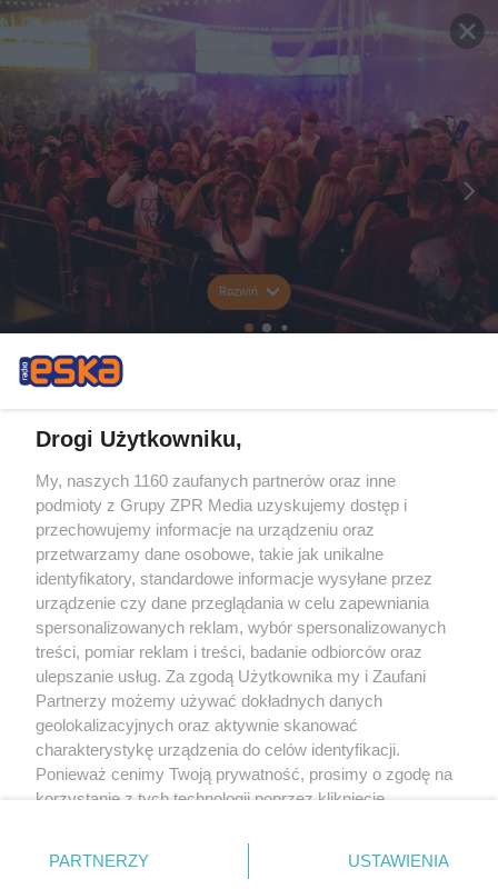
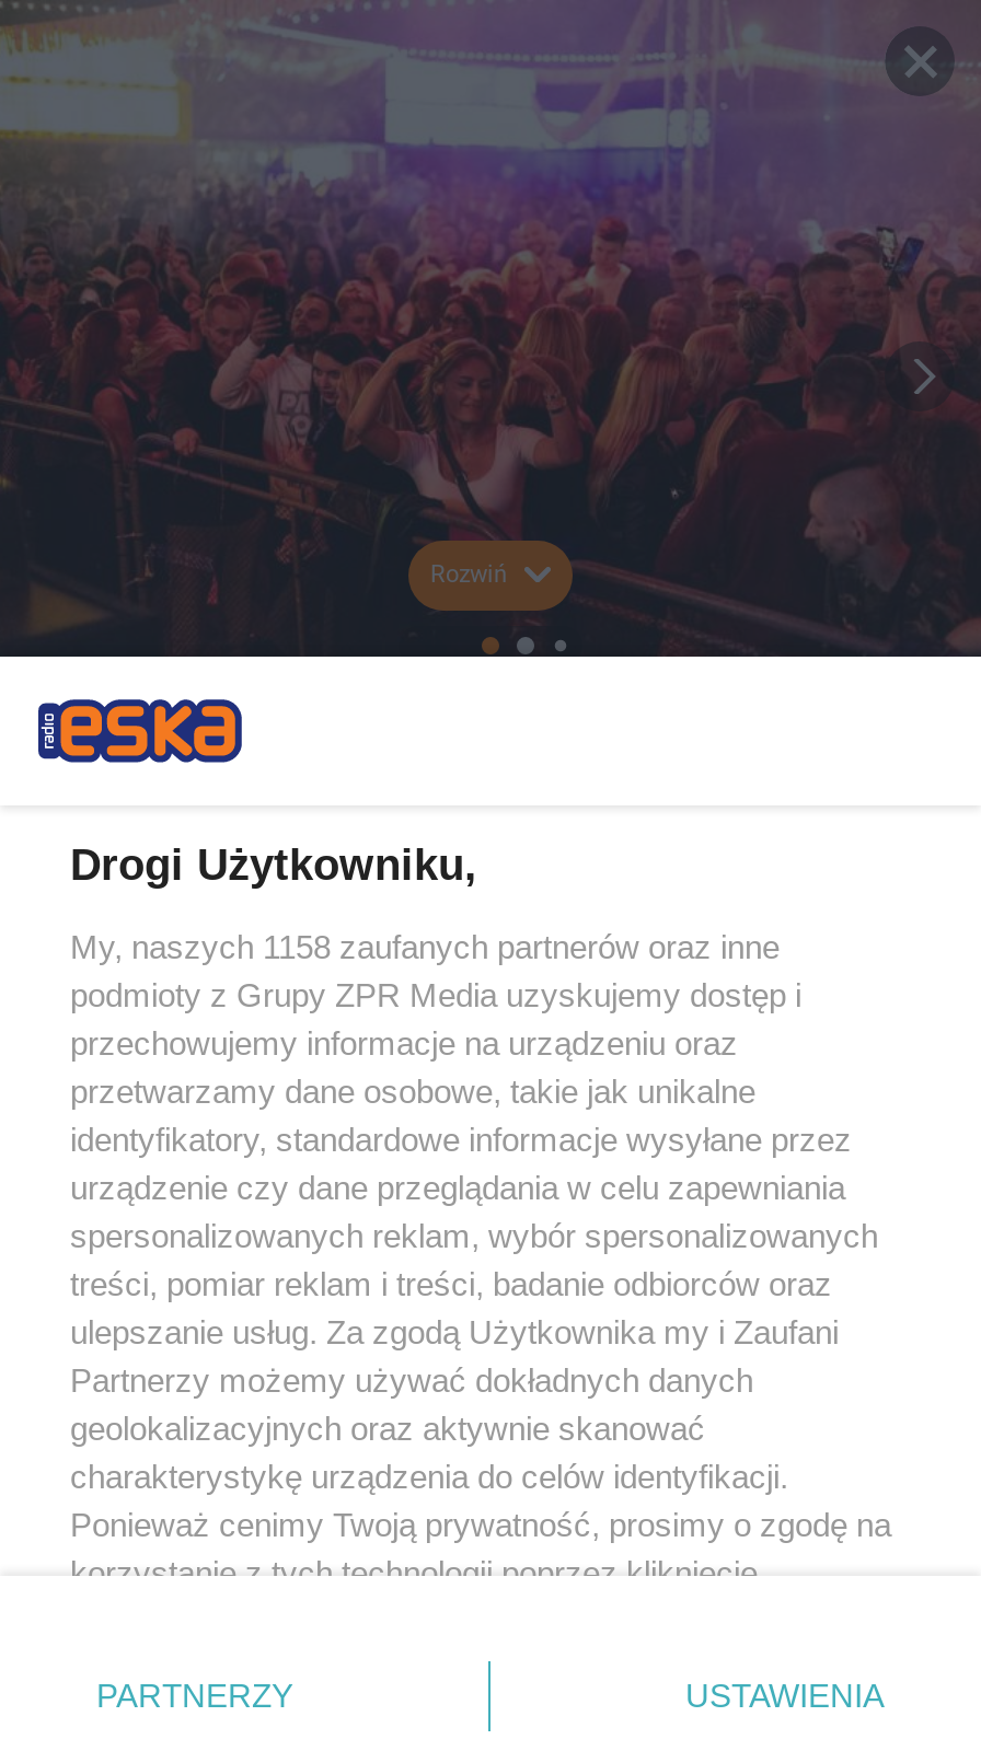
- My, naszych 1160 zaufanych partnerów oraz inne
+ My, naszych 1158 zaufanych partnerów oraz inne
